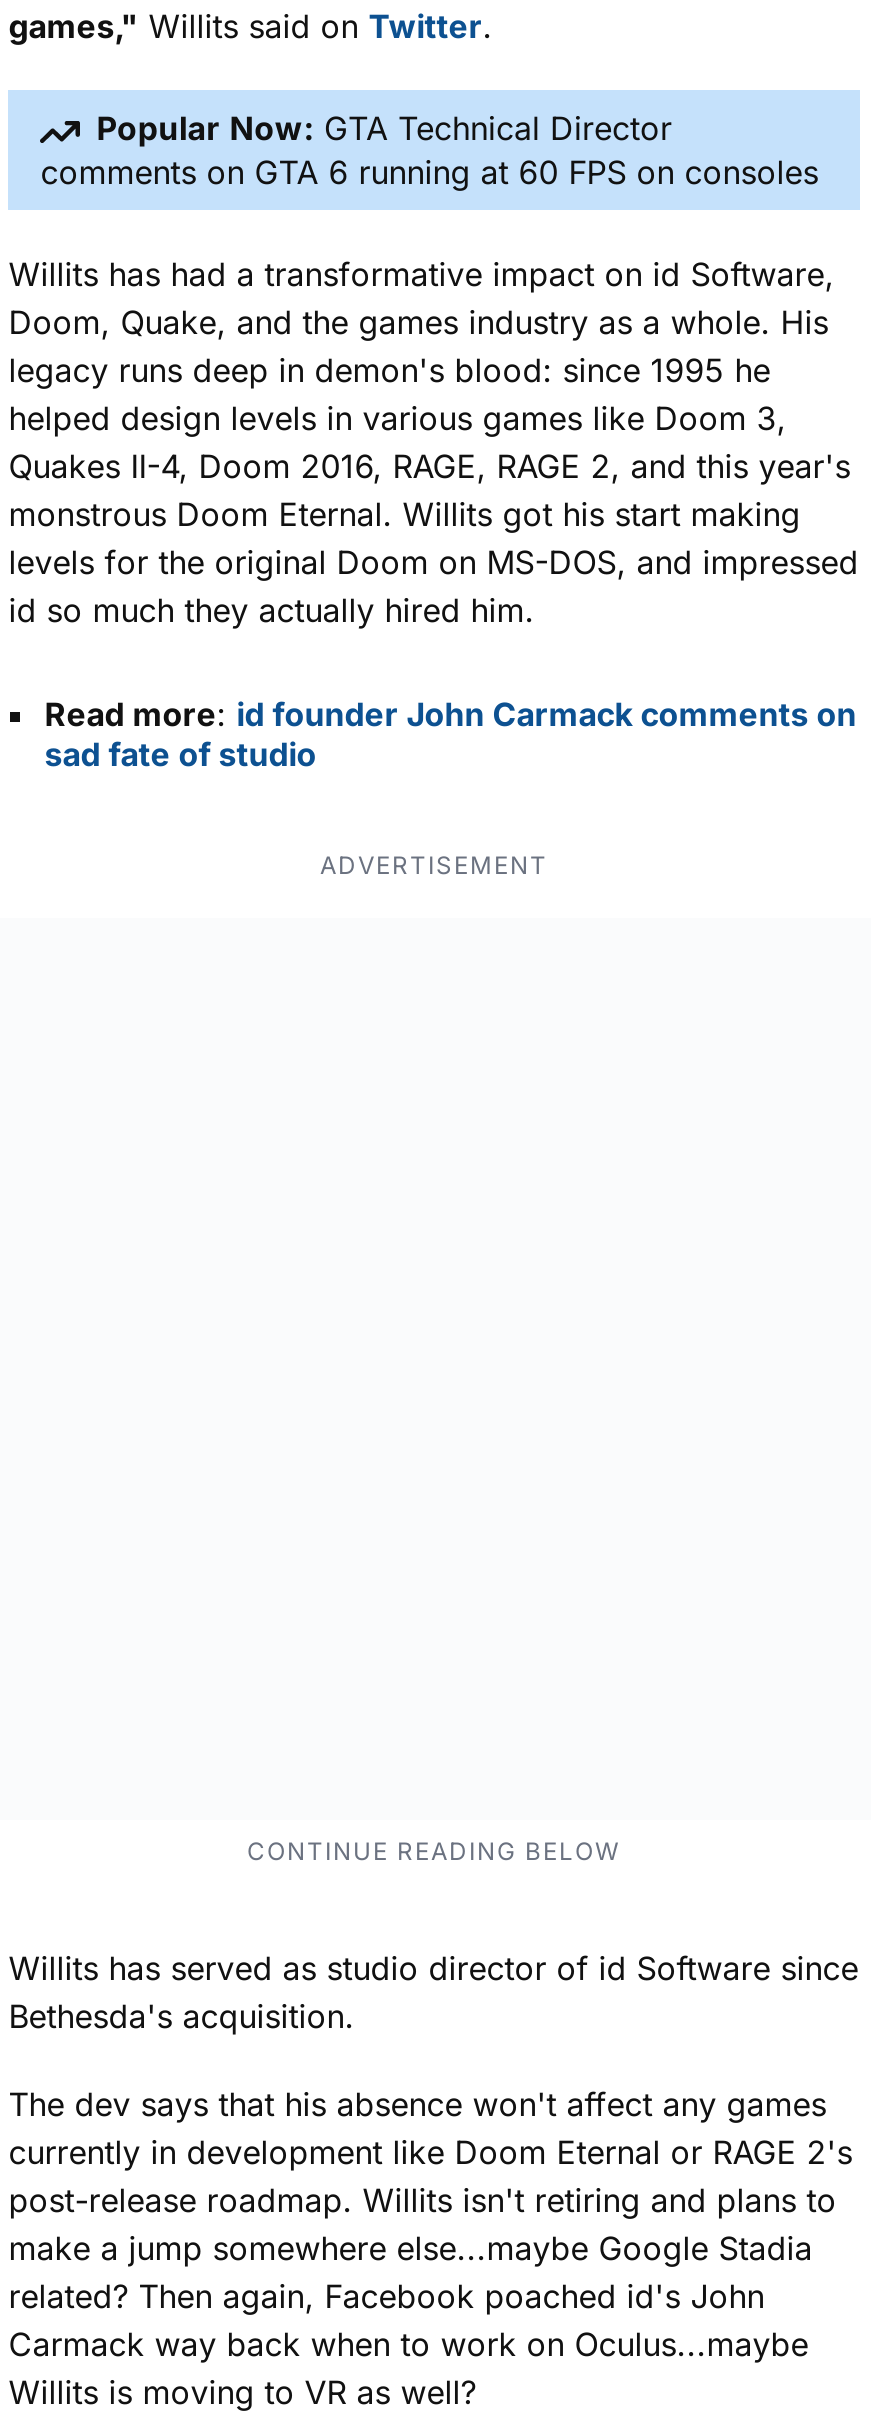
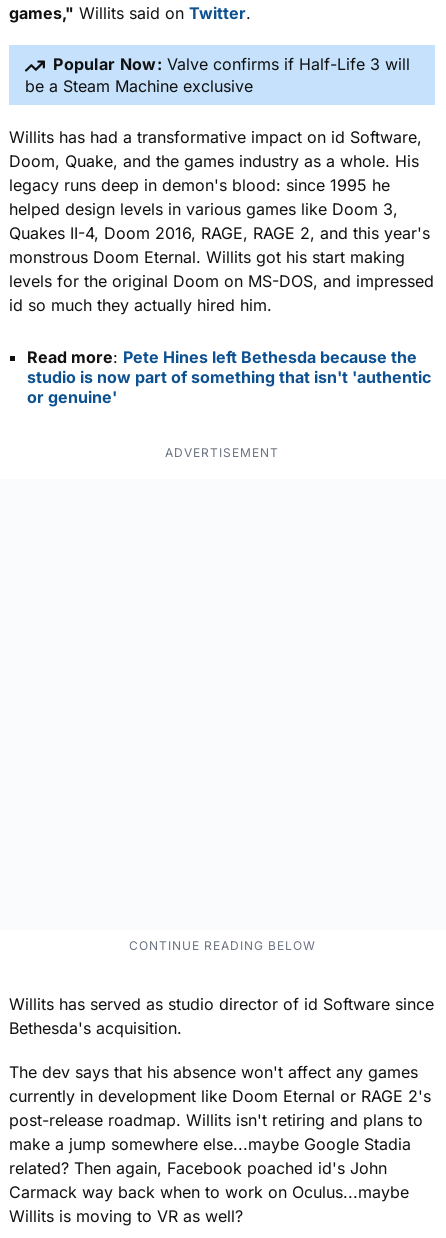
- Popular Now: GTA Technical Director
- comments on GTA 6 running at 60 FPS on consoles
+ Popular Now: Valve confirms if Half-Life 3 will
+ be a Steam Machine exclusive

- Read more: id founder John Carmack comments on
- sad fate of studio
+ Read more: Pete Hines left Bethesda because the
+ studio is now part of something that isn't 'authentic
+ or genuine'
